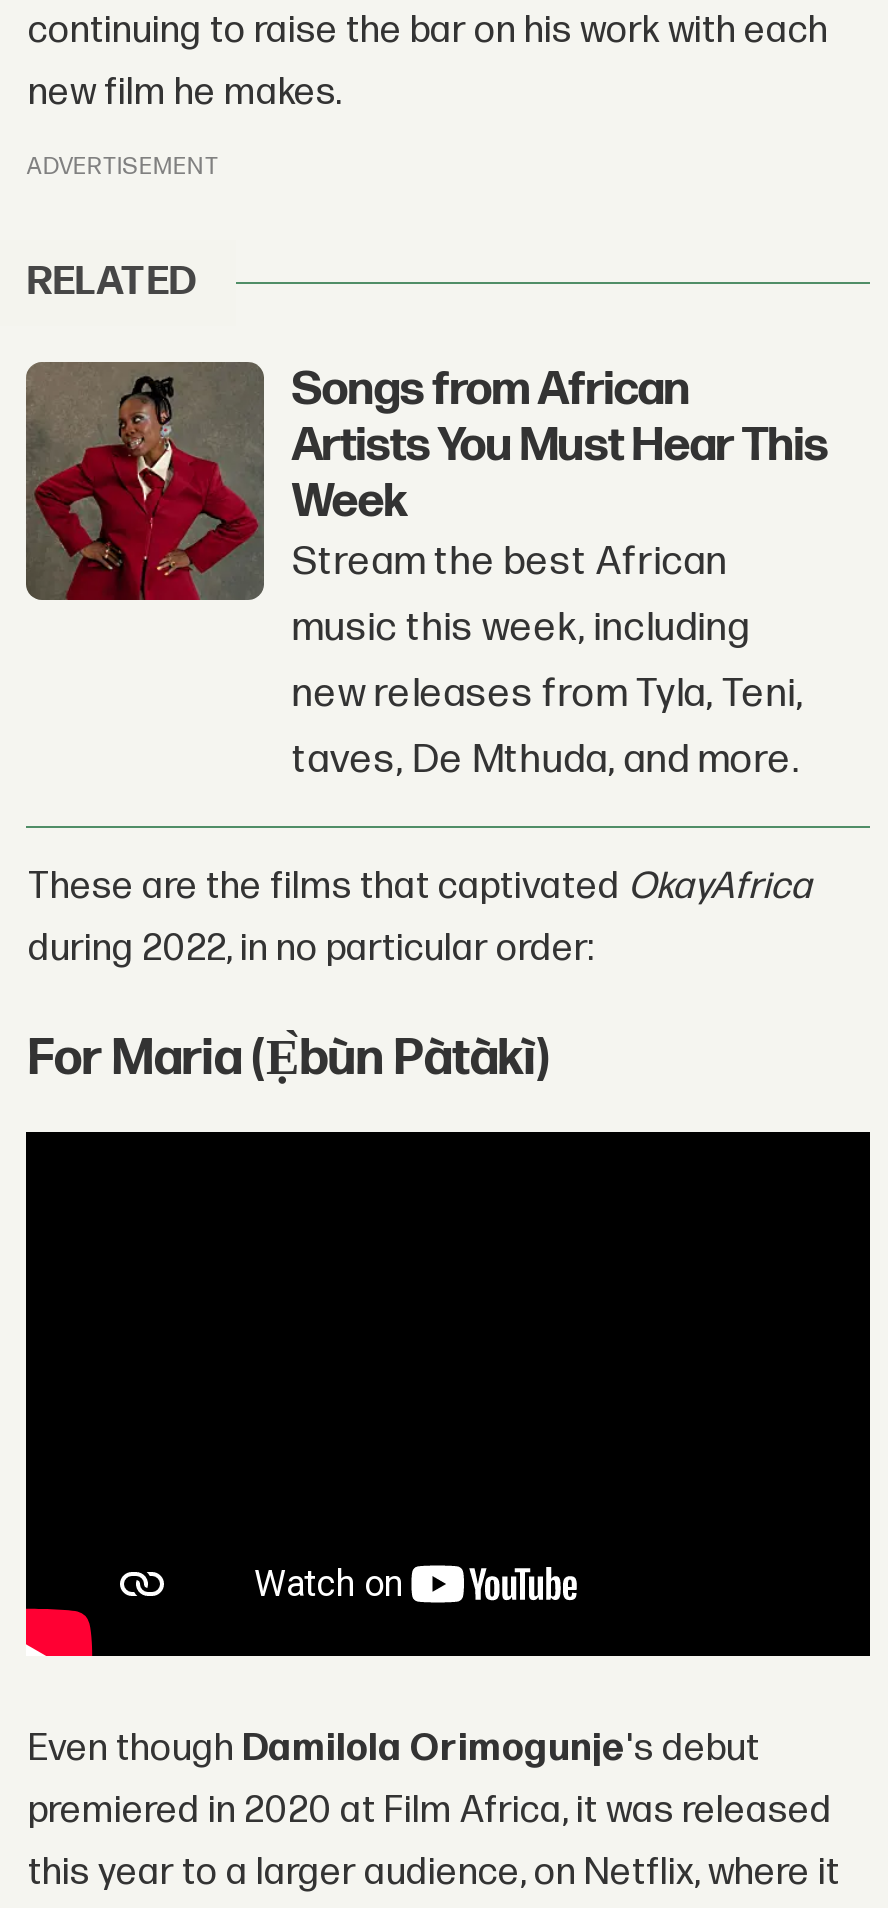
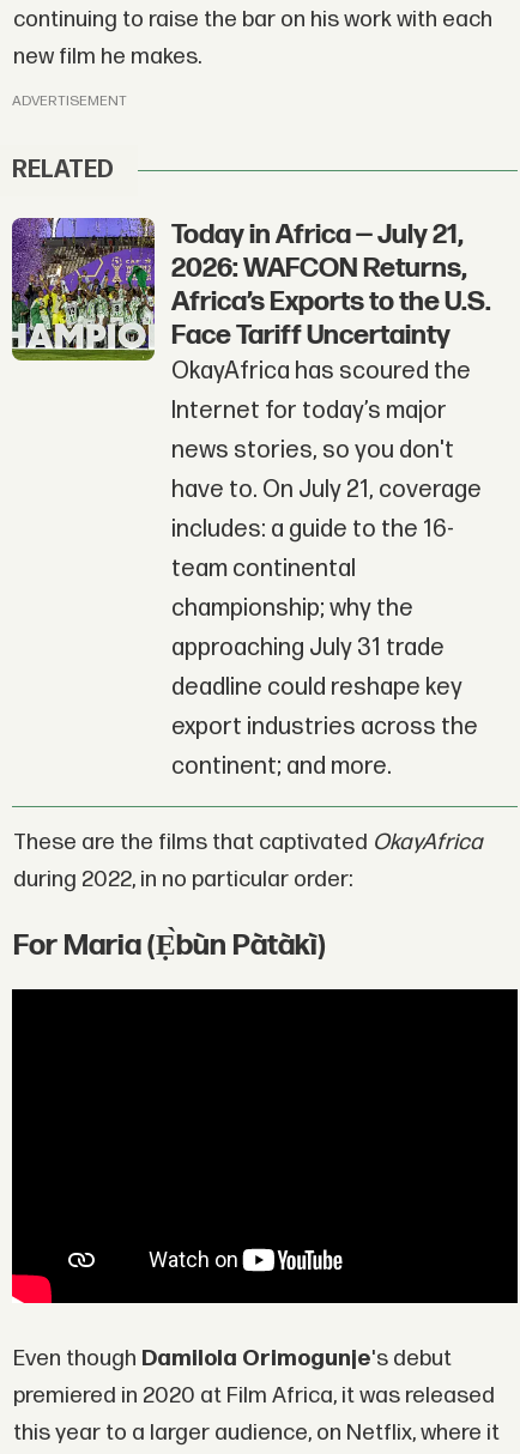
- [image]
- Songs from African
- Artists You Must Hear This
- Week
- Stream the best African
- music this week, including
- new releases from Tyla, Teni,
- taves, De Mthuda, and more.
+ [image]
+ Today in Africa — July 21,
+ 2026: WAFCON Returns,
+ Africa’s Exports to the U.S.
+ Face Tariff Uncertainty
+ OkayAfrica has scoured the
+ Internet for today’s major
+ news stories, so you don't
+ have to. On July 21, coverage
+ includes: a guide to the 16-
+ team continental
+ championship; why the
+ approaching July 31 trade
+ deadline could reshape key
+ export industries across the
+ continent; and more.
